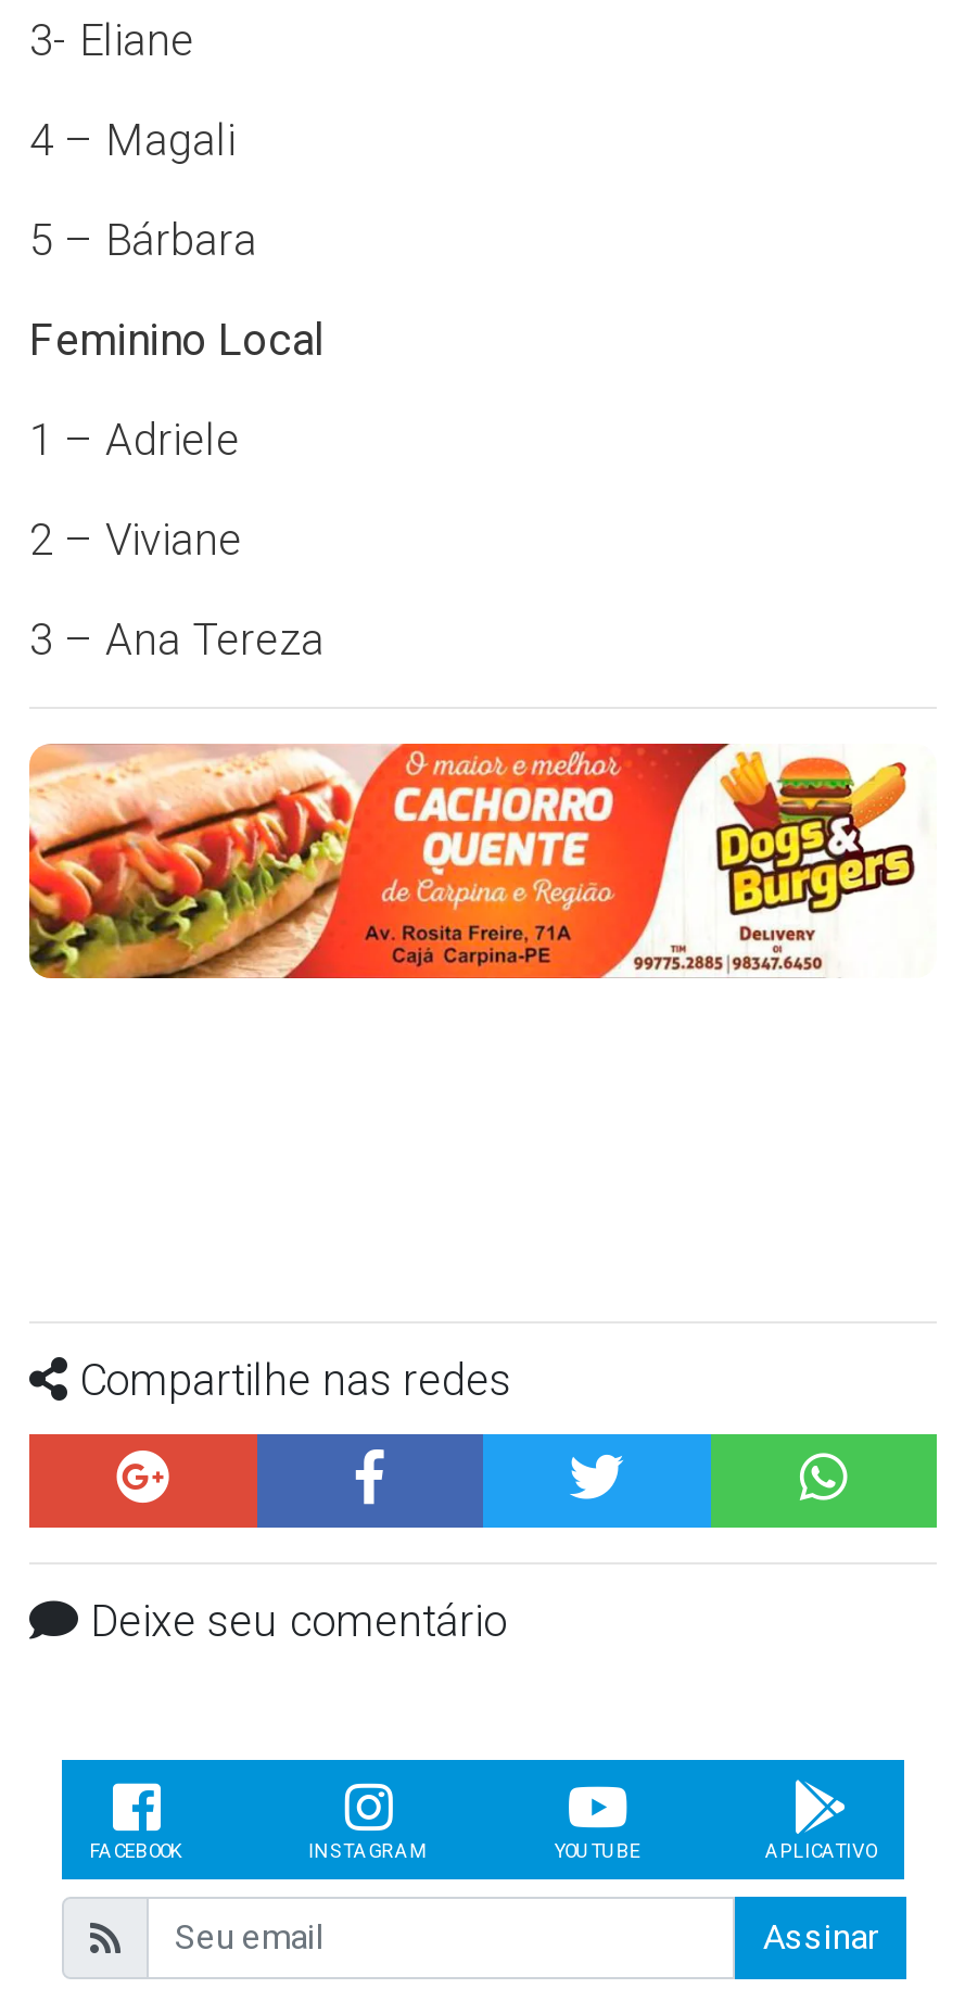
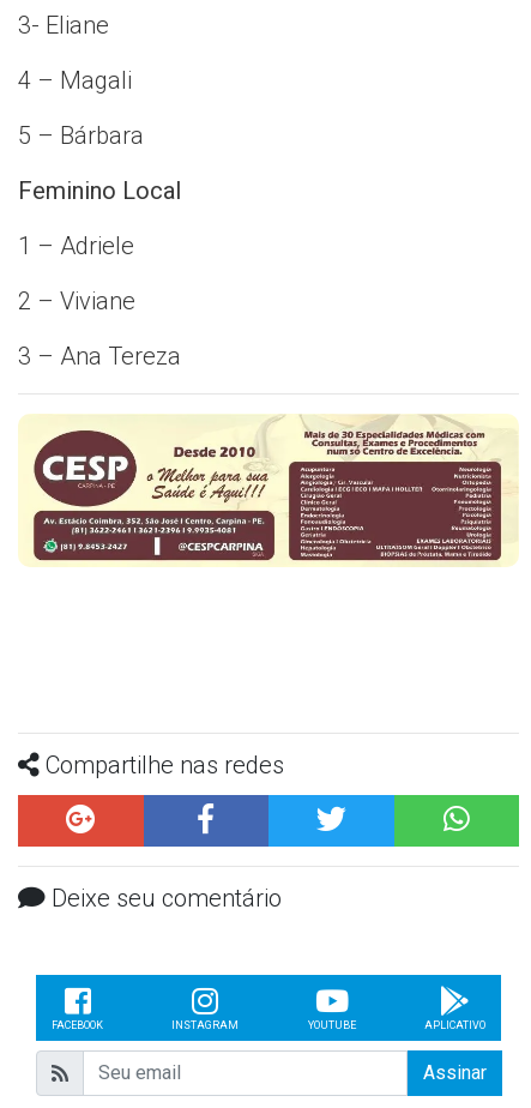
- [image]
+ [image]
